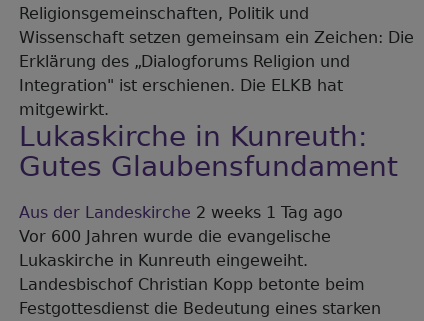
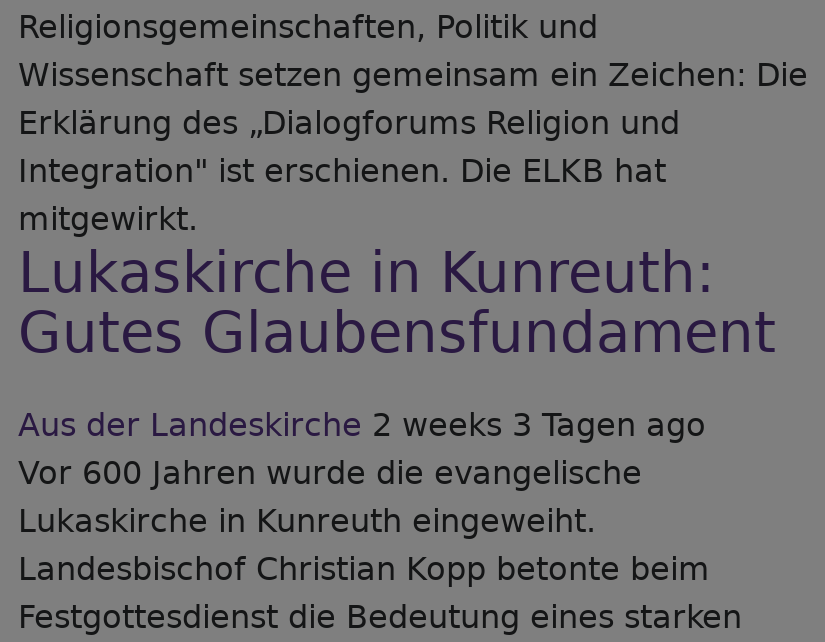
- Aus der Landeskirche 2 weeks 1 Tag ago
+ Aus der Landeskirche 2 weeks 3 Tagen ago
